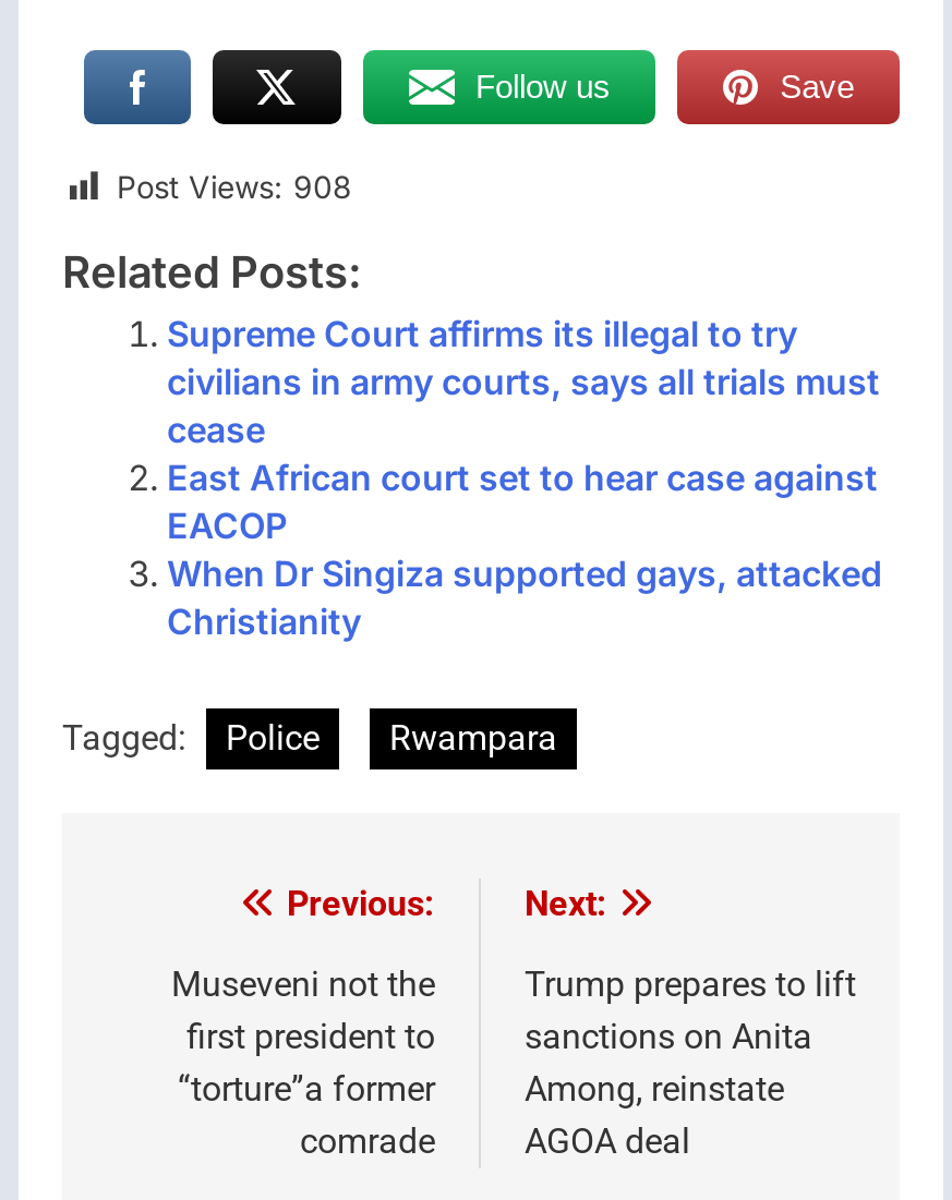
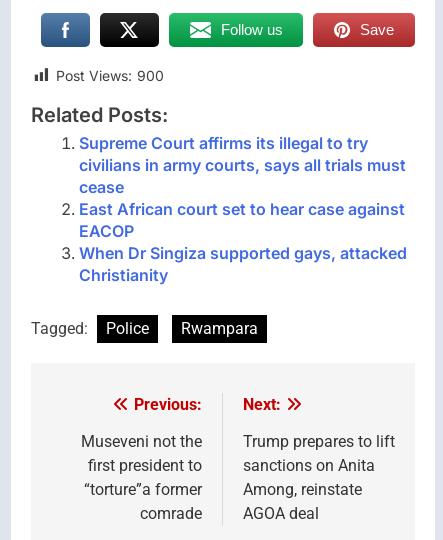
- Post Views: 908
+ Post Views: 900
